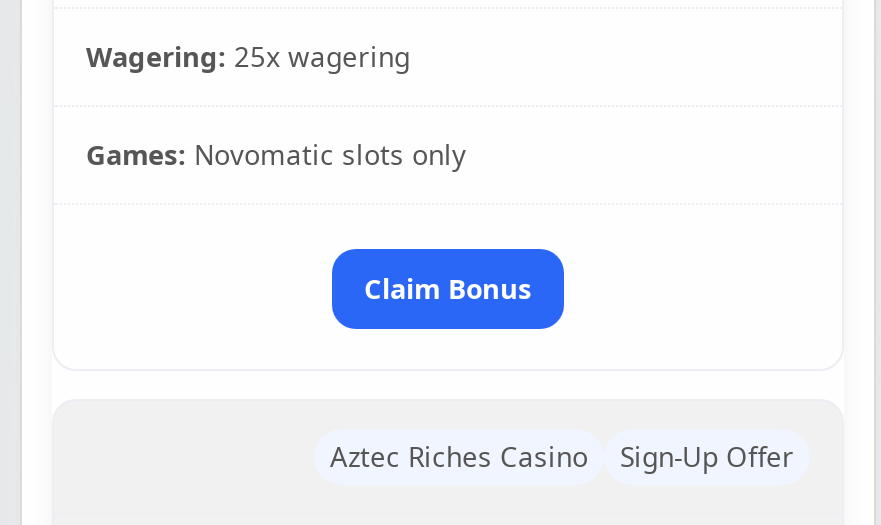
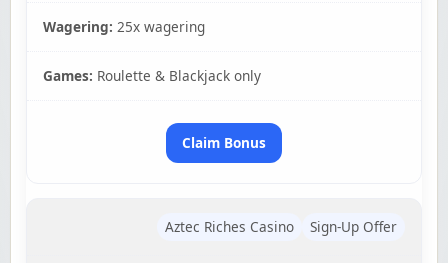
- Games: Novomatic slots only
+ Games: Roulette & Blackjack only
